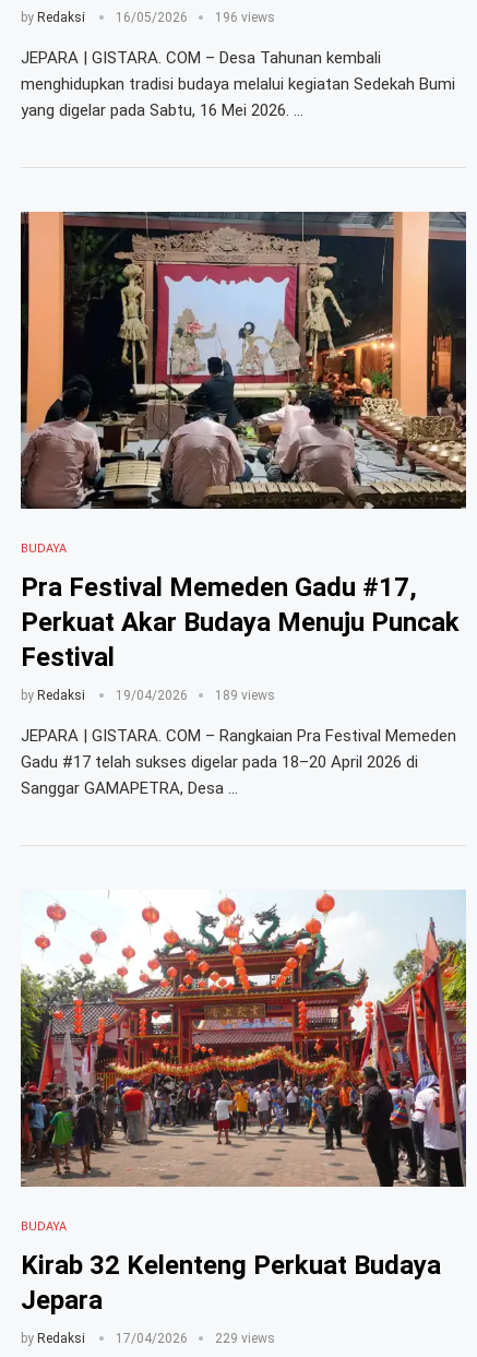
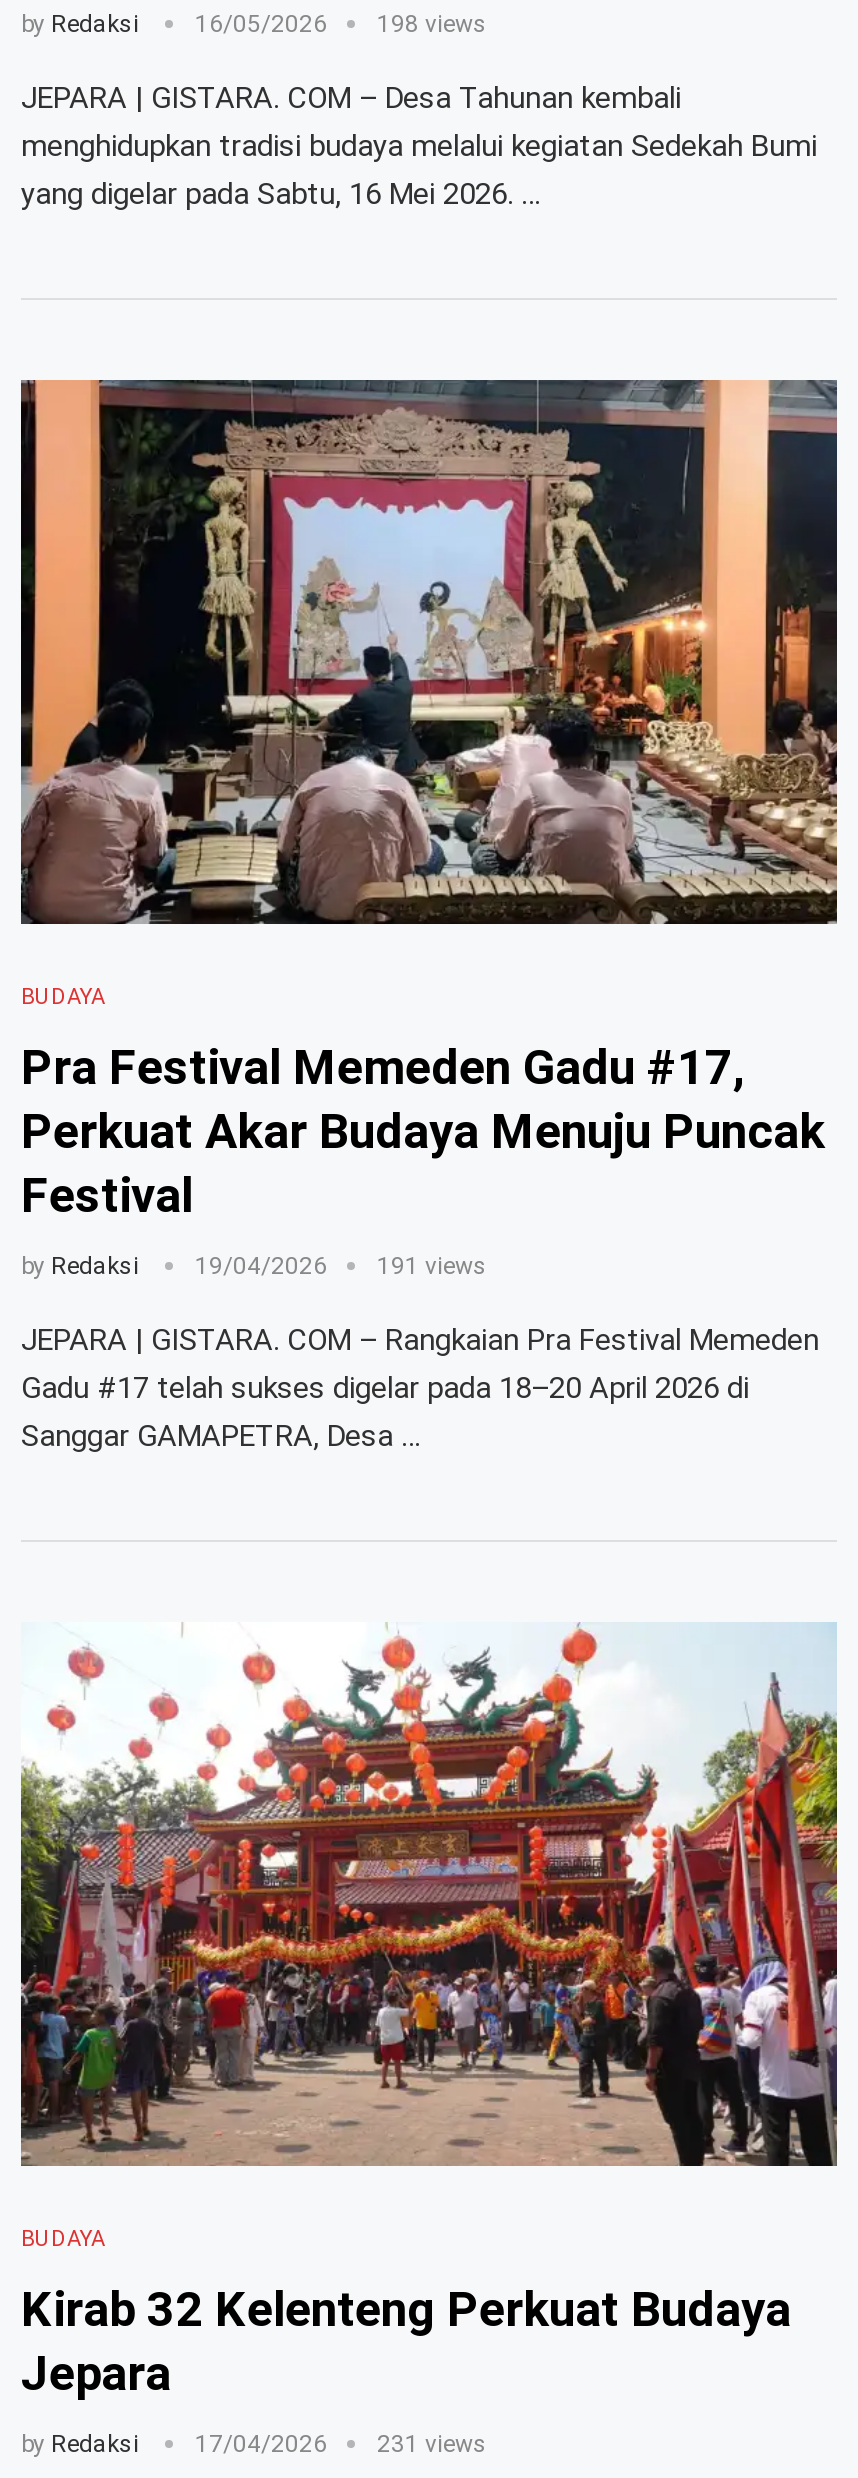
- by Redaksi 16/05/2026 196 views
+ by Redaksi 16/05/2026 198 views

- by Redaksi 19/04/2026 189 views
+ by Redaksi 19/04/2026 191 views

- by Redaksi 17/04/2026 229 views
+ by Redaksi 17/04/2026 231 views
